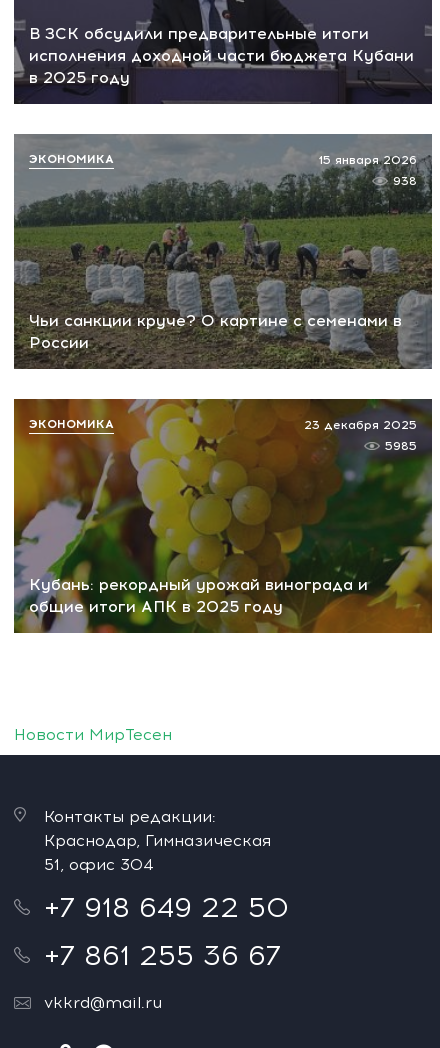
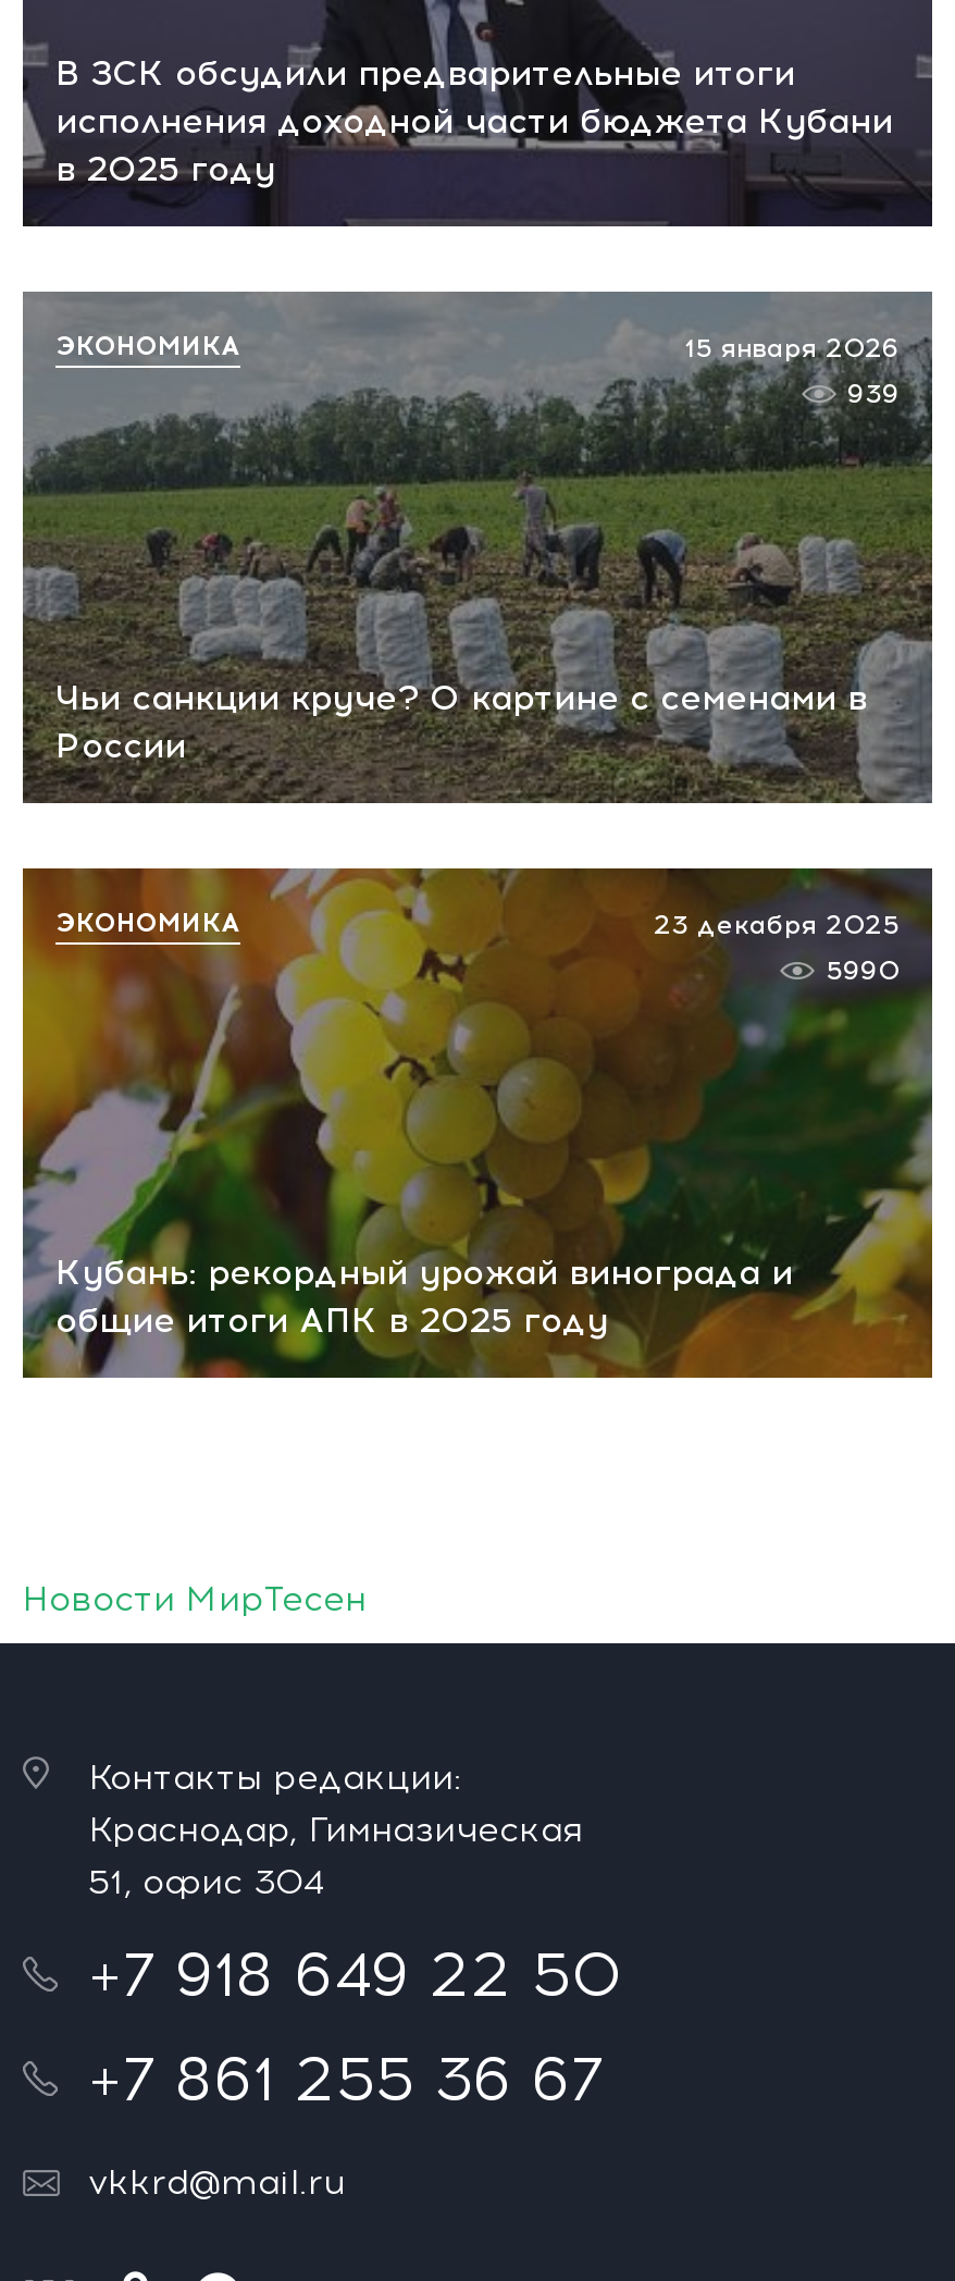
- 938
+ 939

- 5985
+ 5990
